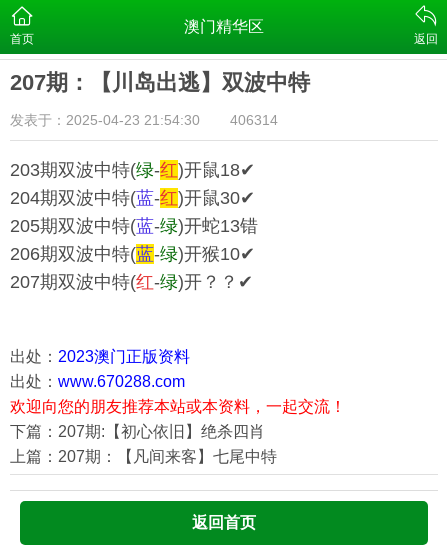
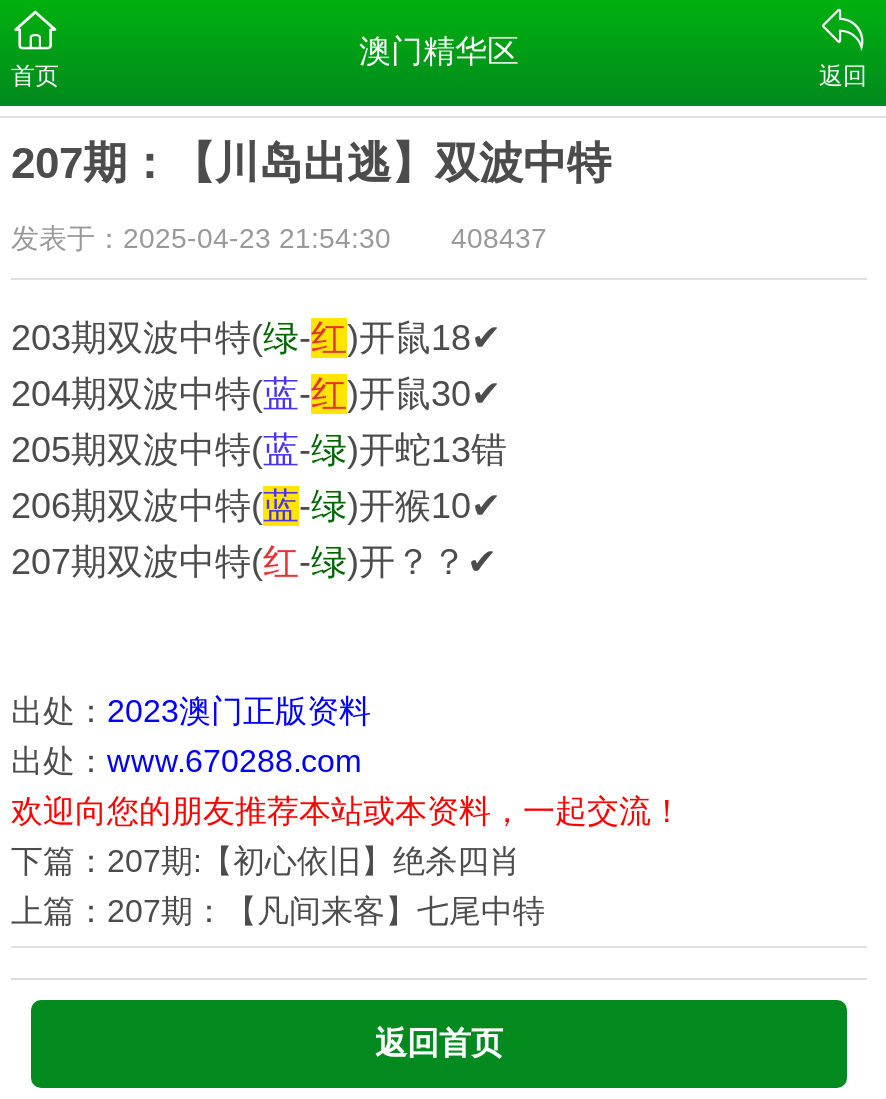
- 发表于：2025-04-23 21:54:30 406314
+ 发表于：2025-04-23 21:54:30 408437
